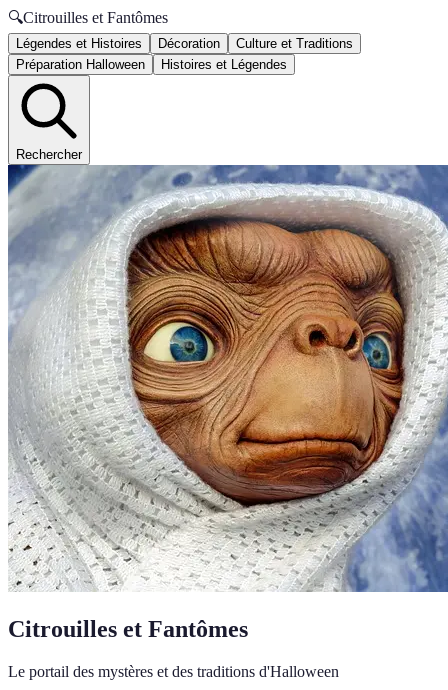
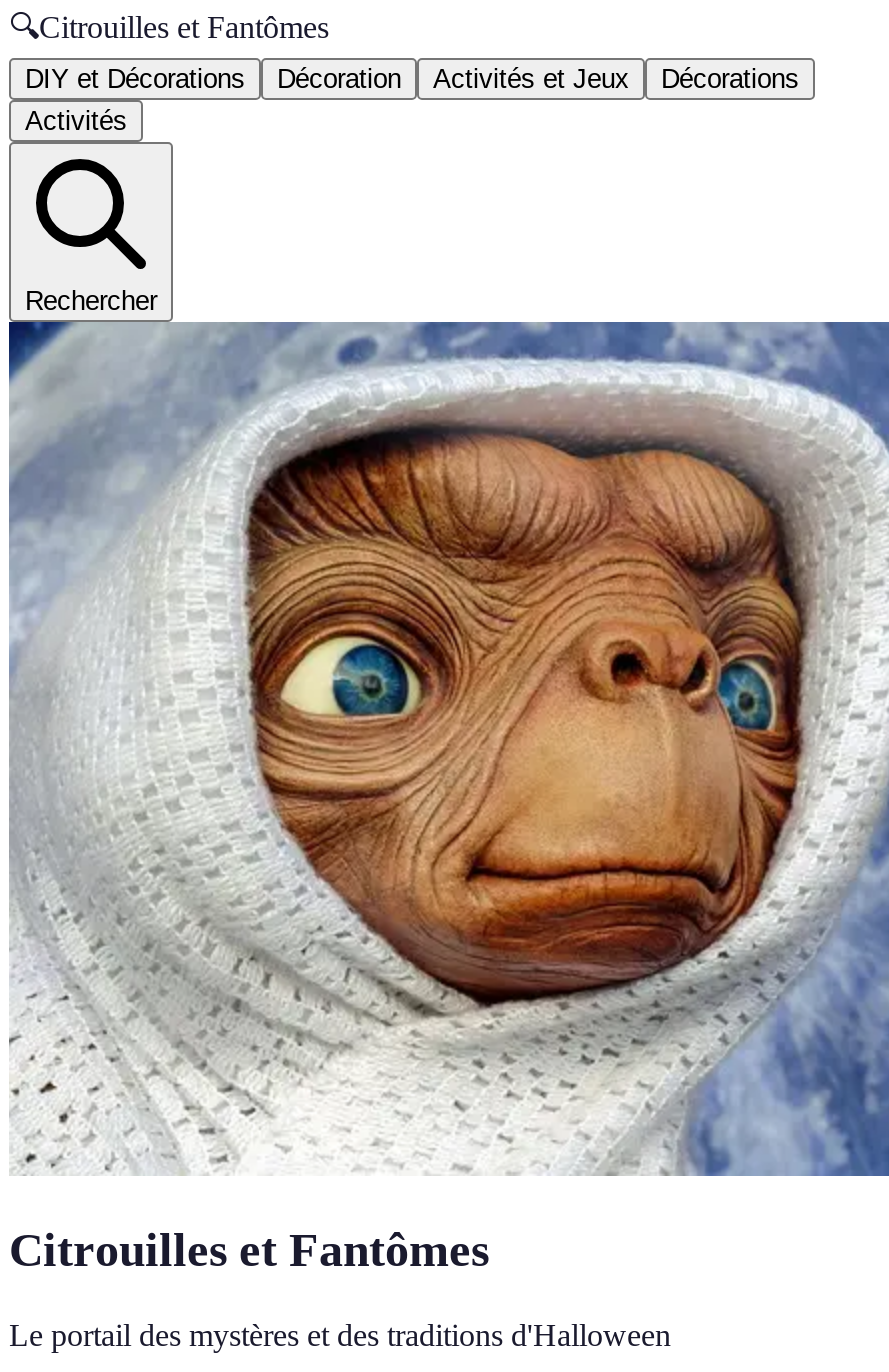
- Légendes et Histoires
+ DIY et Décorations

- Culture et Traditions
- Préparation Halloween
- Histoires et Légendes
+ Activités et Jeux
+ Décorations
+ Activités
